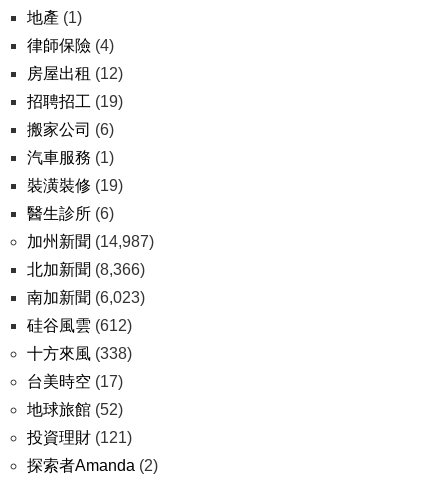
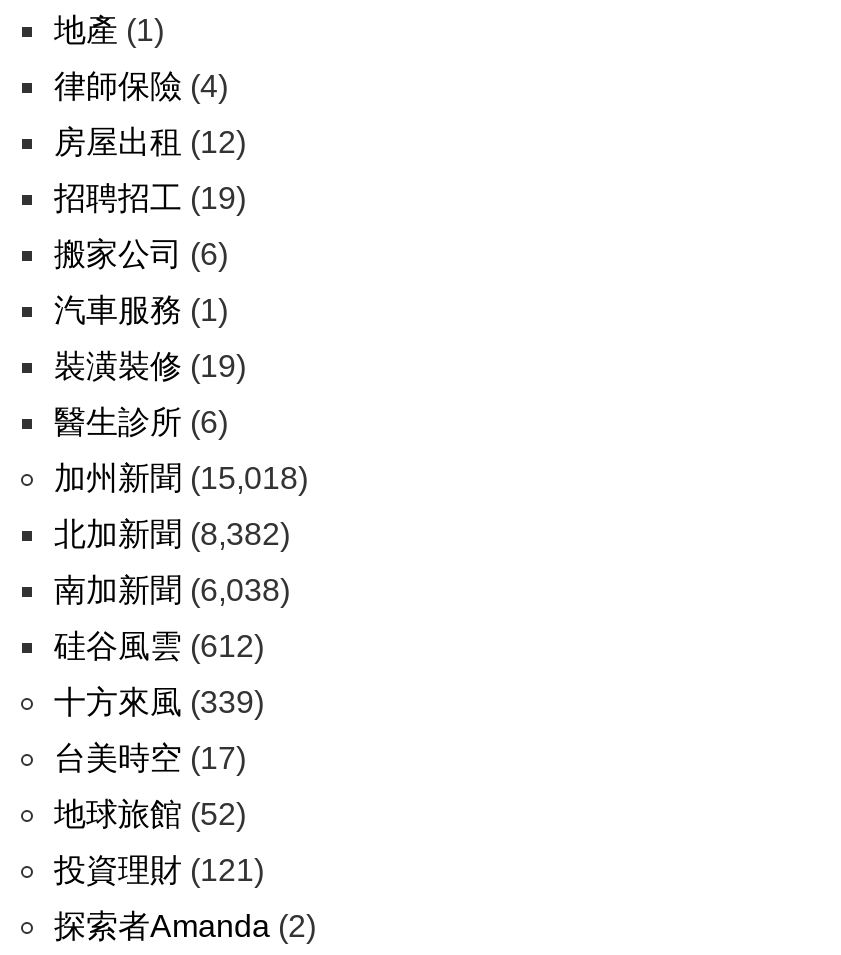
- 加州新聞(14,987)
+ 加州新聞(15,018)

- 北加新聞(8,366)
+ 北加新聞(8,382)

- 南加新聞(6,023)
+ 南加新聞(6,038)

- 十方來風(338)
+ 十方來風(339)
